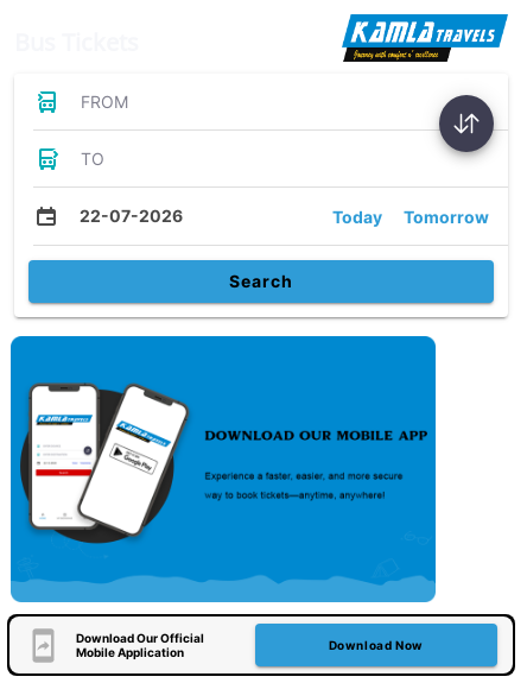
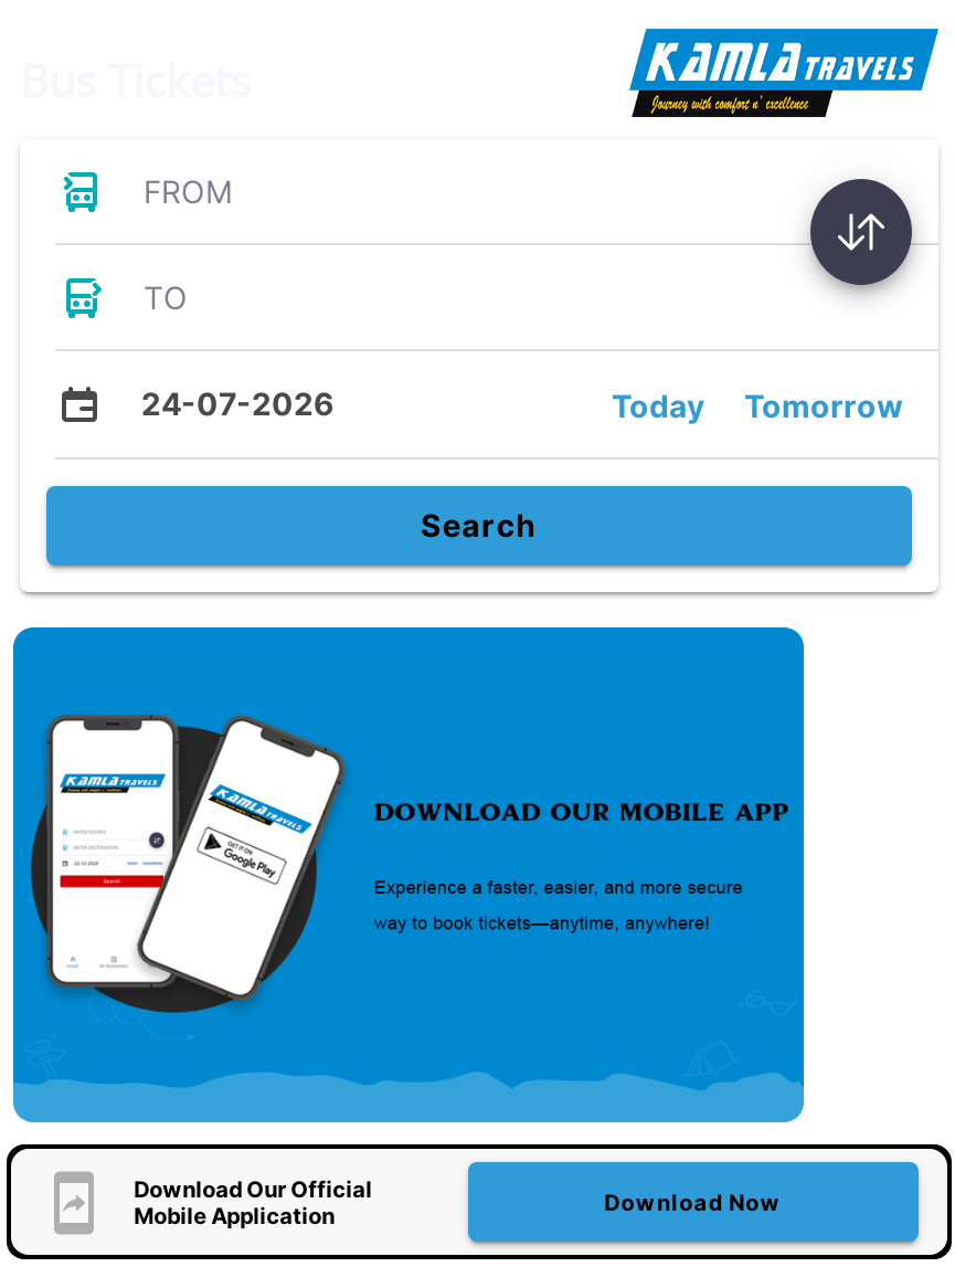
- 22-07-2026
+ 24-07-2026
